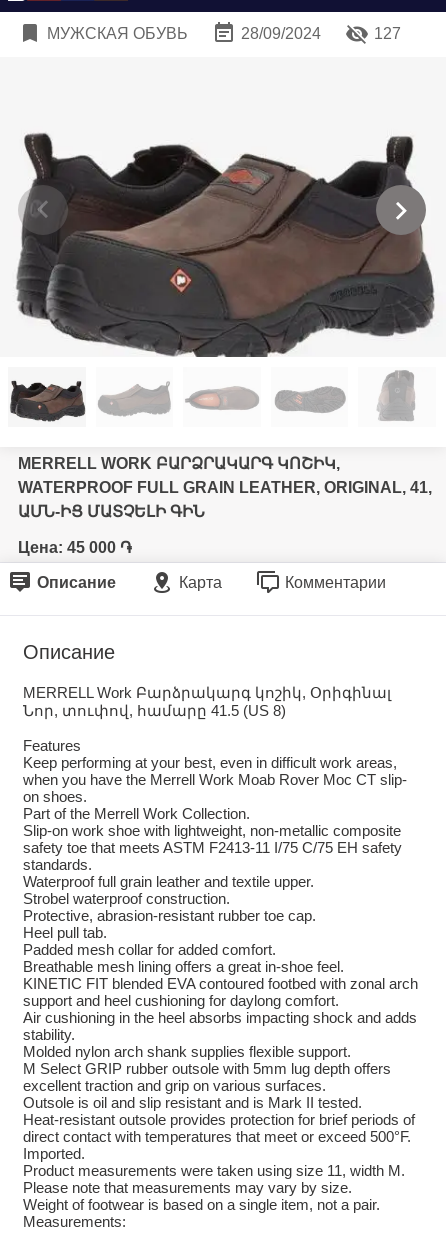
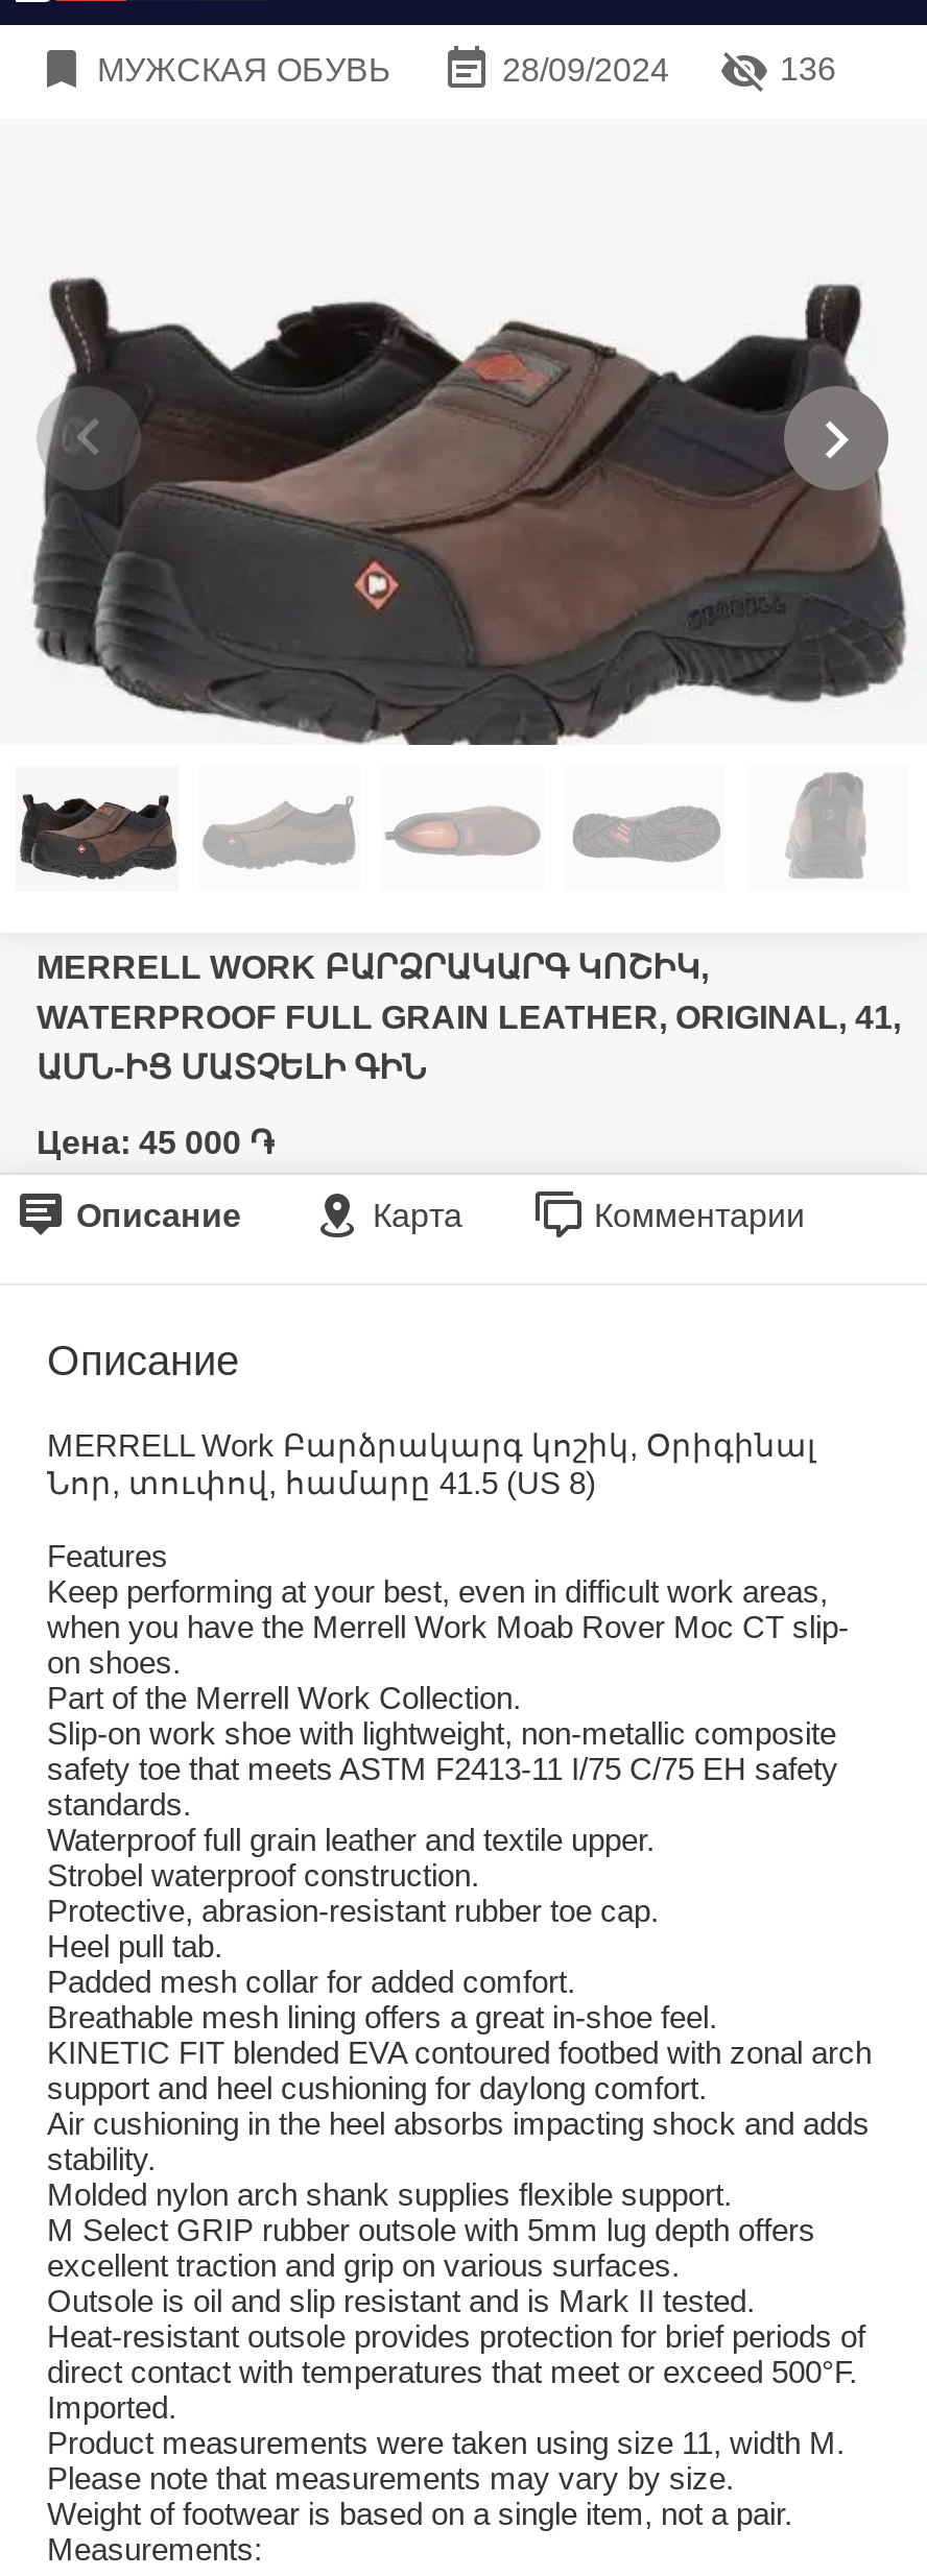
- 127
+ 136
